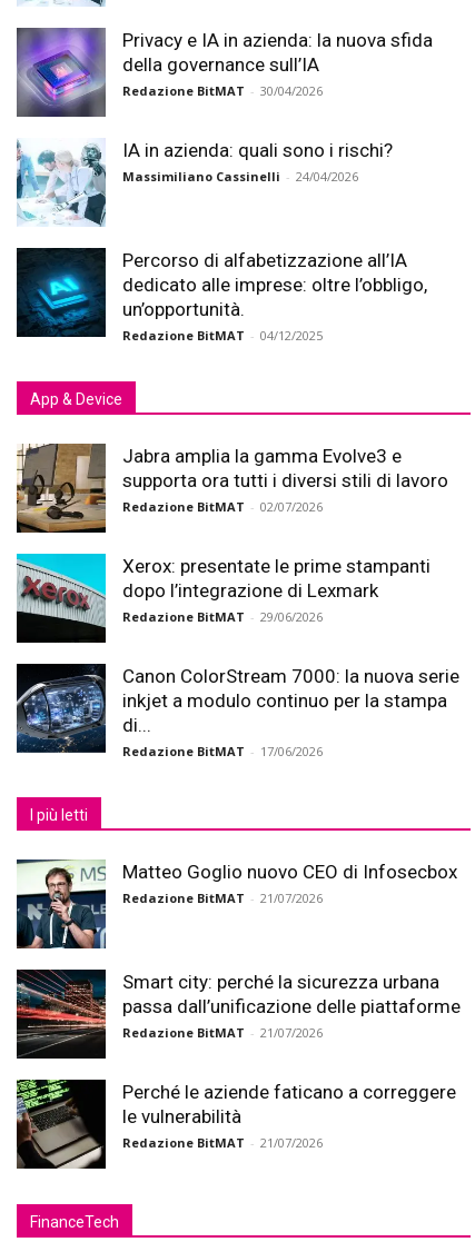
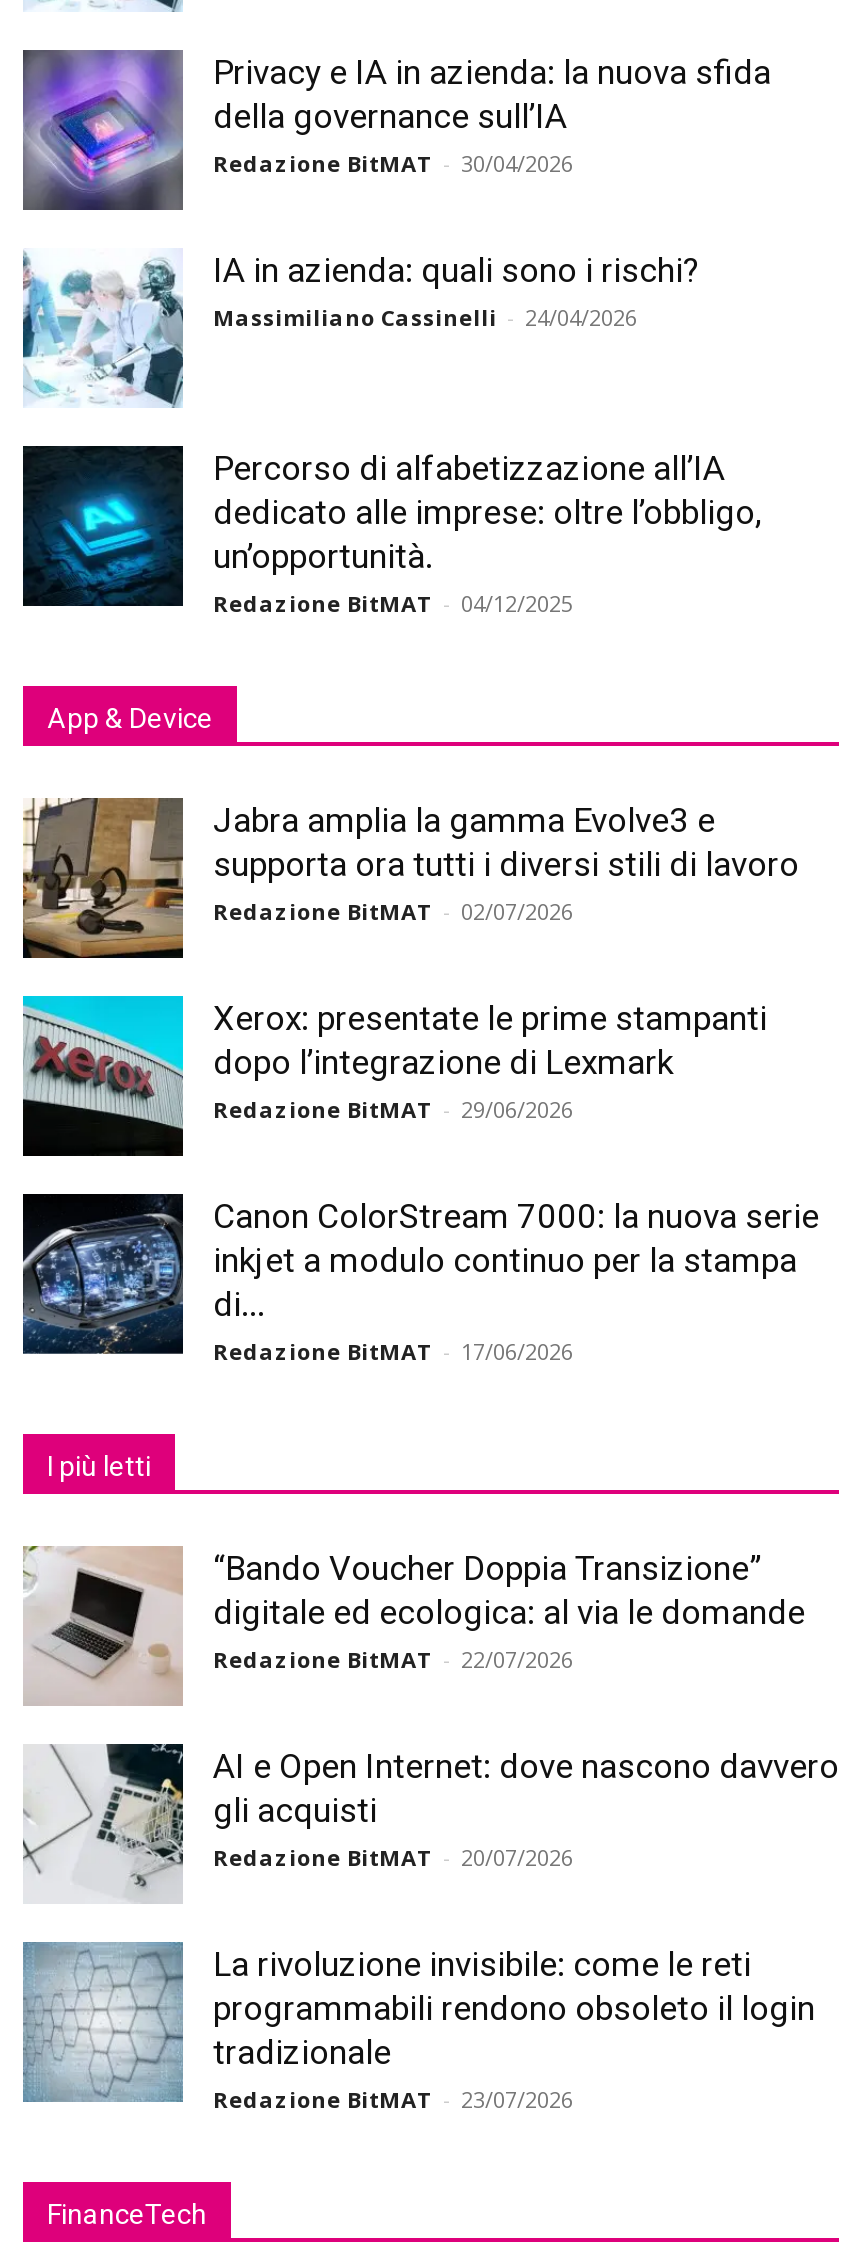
- [image]
- Matteo Goglio nuovo CEO di Infosecbox
- Redazione BitMAT - 21/07/2026
+ [image]
+ “Bando Voucher Doppia Transizione”
+ digitale ed ecologica: al via le domande
+ Redazione BitMAT - 22/07/2026

- [image]
- Smart city: perché la sicurezza urbana
- passa dall’unificazione delle piattaforme
- Redazione BitMAT - 21/07/2026
+ [image]
+ AI e Open Internet: dove nascono davvero
+ gli acquisti
+ Redazione BitMAT - 20/07/2026

- [image]
- Perché le aziende faticano a correggere
- le vulnerabilità
- Redazione BitMAT - 21/07/2026
+ [image]
+ La rivoluzione invisibile: come le reti
+ programmabili rendono obsoleto il login
+ tradizionale
+ Redazione BitMAT - 23/07/2026
